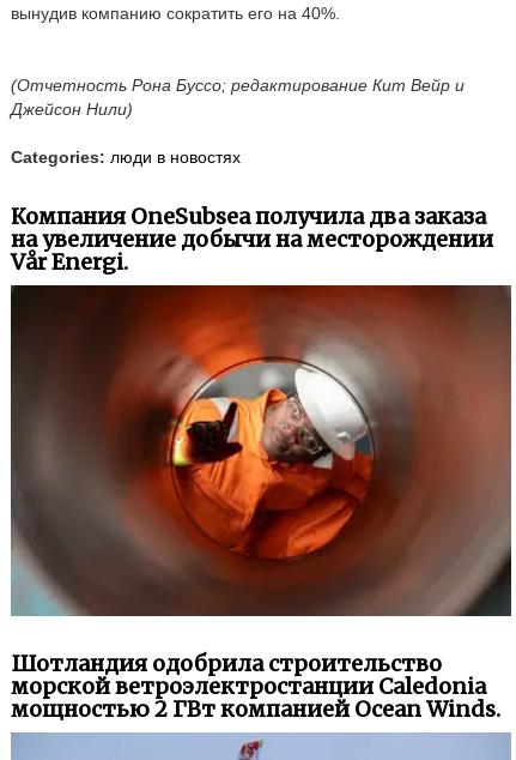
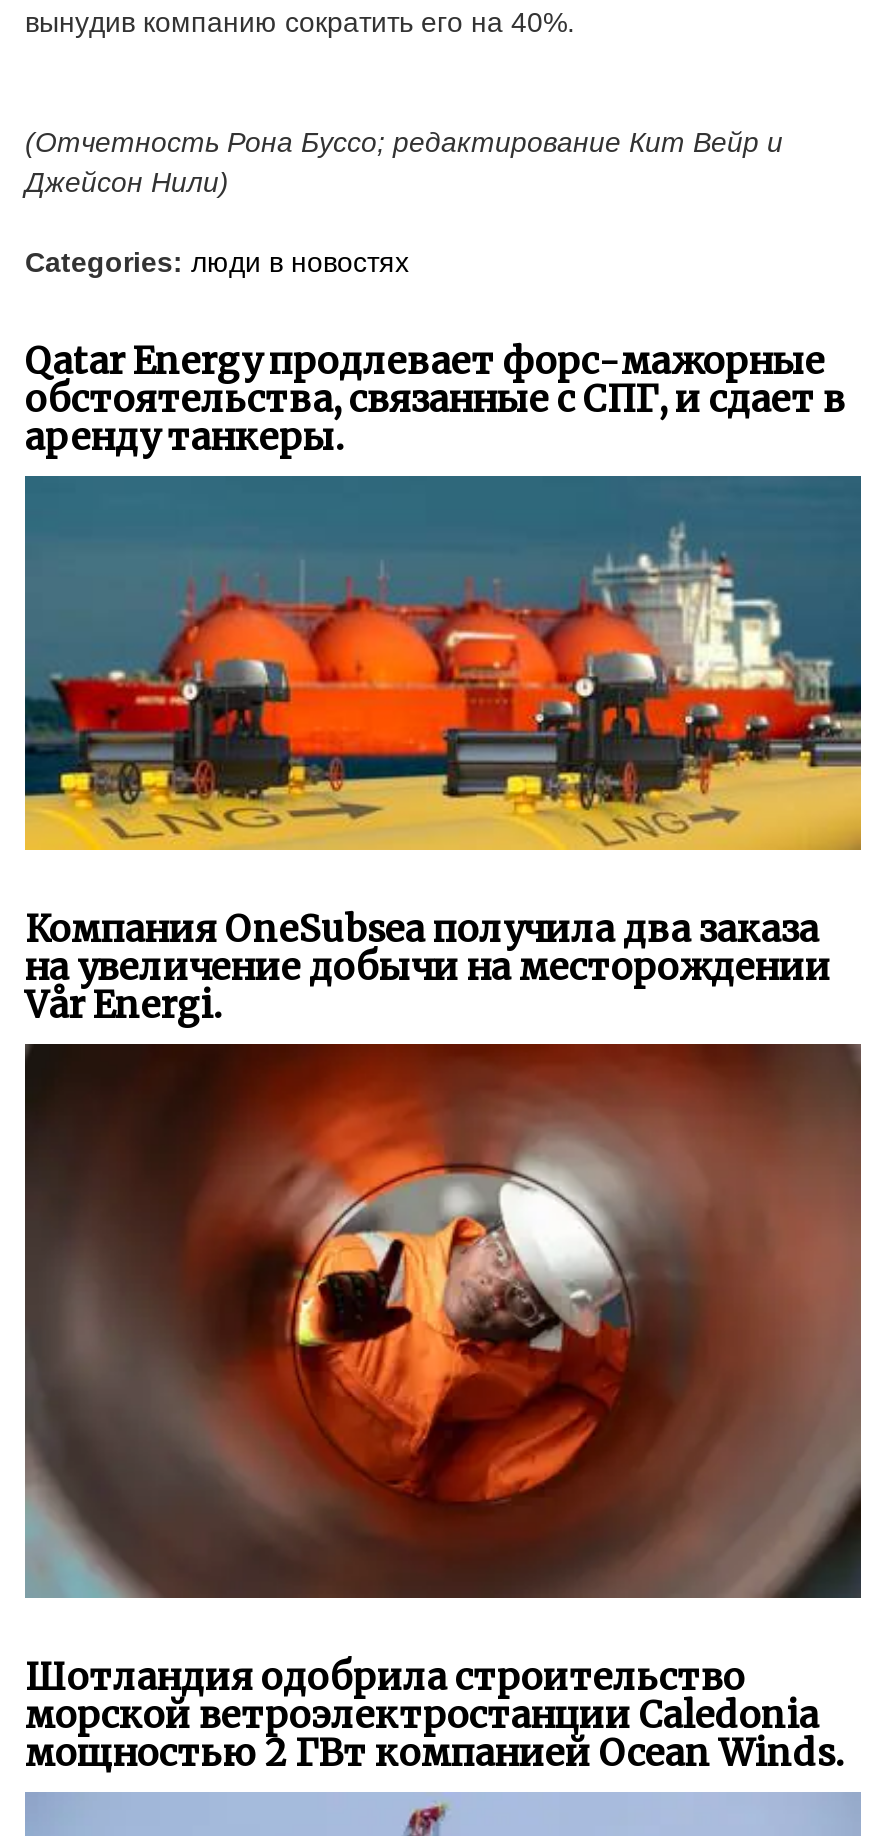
+ [image]

+ Qatar Energy продлевает форс-мажорные
+ обстоятельства, связанные с СПГ, и сдает в
+ аренду танкеры.
